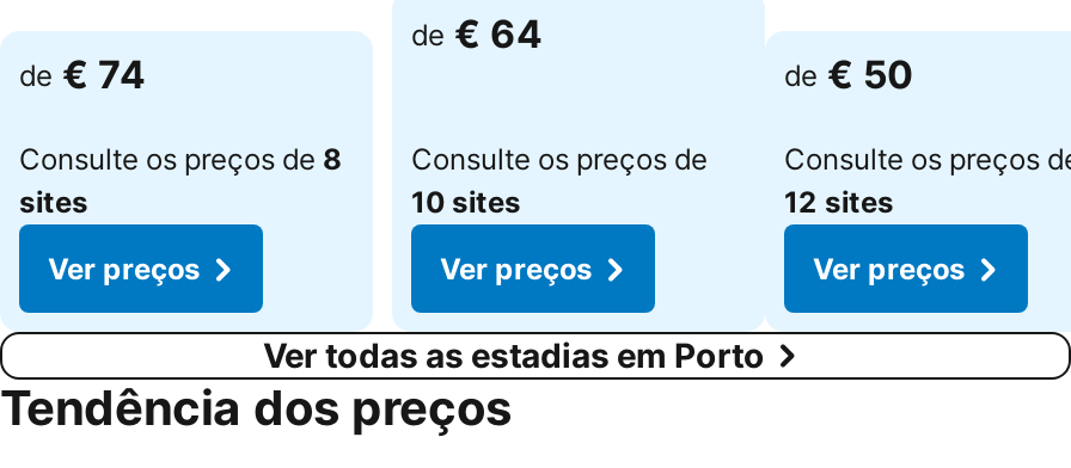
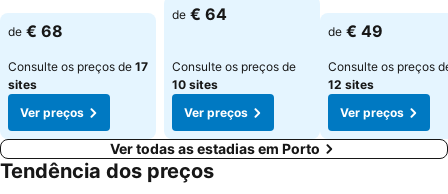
- de € 74
+ de € 68

- de € 50
+ de € 49

- Consulte os preços de 8
+ Consulte os preços de 17
